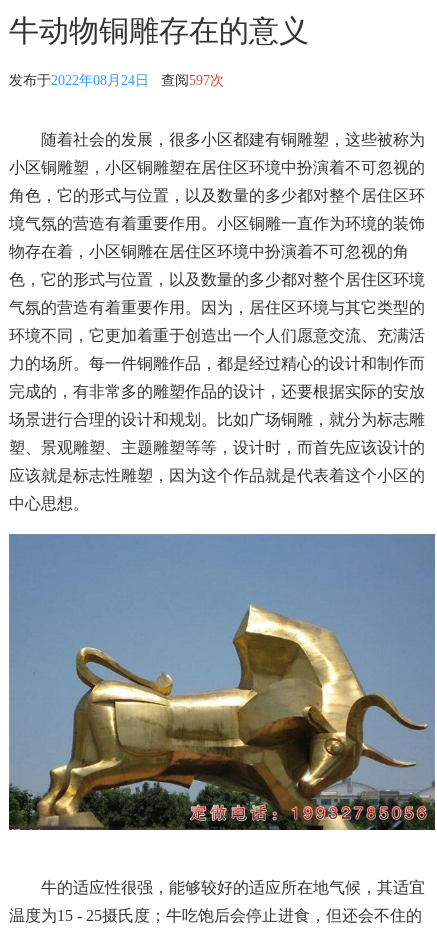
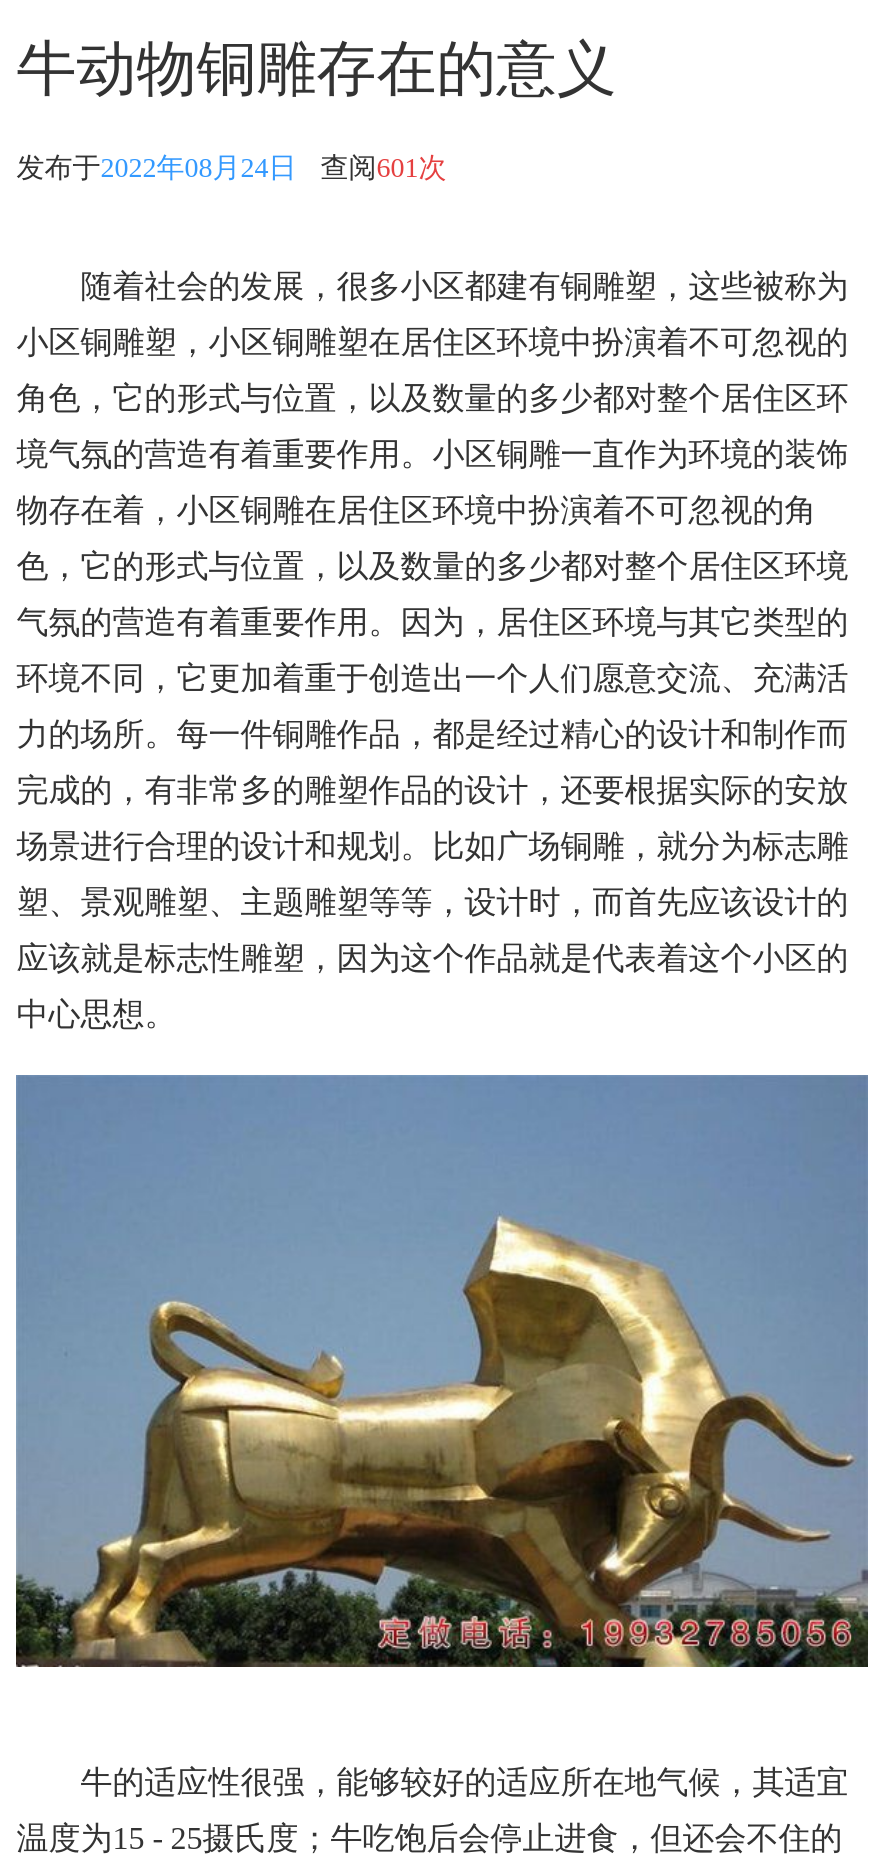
- 发布于2022年08月24日查阅597次
+ 发布于2022年08月24日查阅601次
